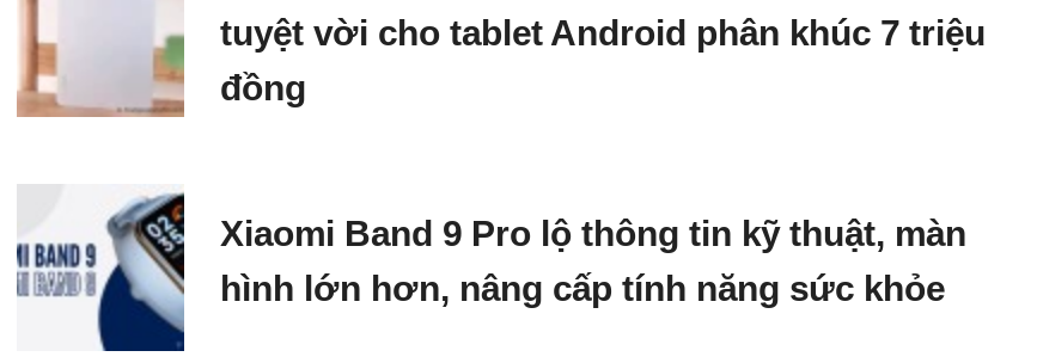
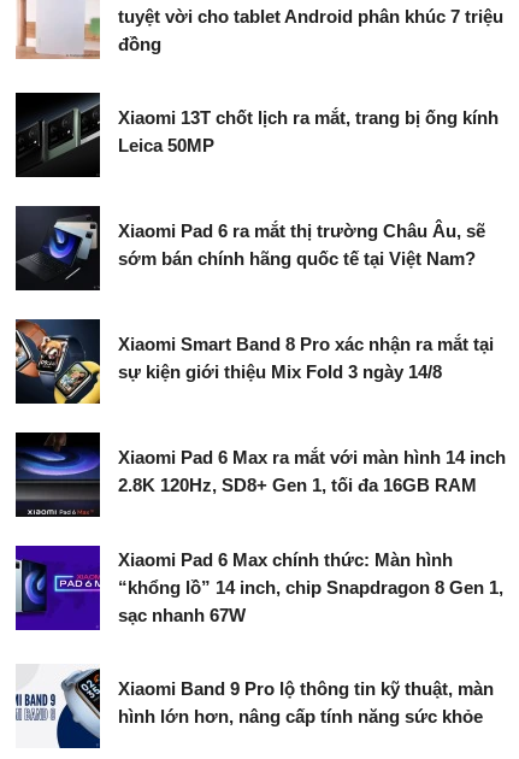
+ [image]
+ Xiaomi 13T chốt lịch ra mắt, trang bị ống kính
+ Leica 50MP

+ [image]
+ Xiaomi Pad 6 ra mắt thị trường Châu Âu, sẽ
+ sớm bán chính hãng quốc tế tại Việt Nam?

+ [image]
+ Xiaomi Smart Band 8 Pro xác nhận ra mắt tại
+ sự kiện giới thiệu Mix Fold 3 ngày 14/8

+ [image]
+ Xiaomi Pad 6 Max ra mắt với màn hình 14 inch
+ 2.8K 120Hz, SD8+ Gen 1, tối đa 16GB RAM

+ [image]
+ Xiaomi Pad 6 Max chính thức: Màn hình
+ “khổng lồ” 14 inch, chip Snapdragon 8 Gen 1,
+ sạc nhanh 67W
